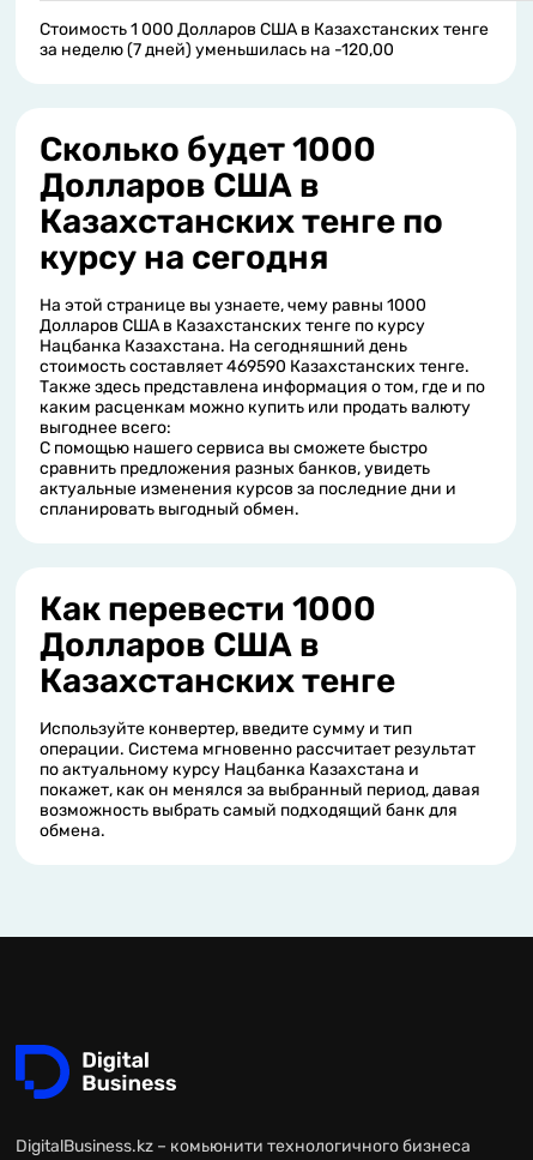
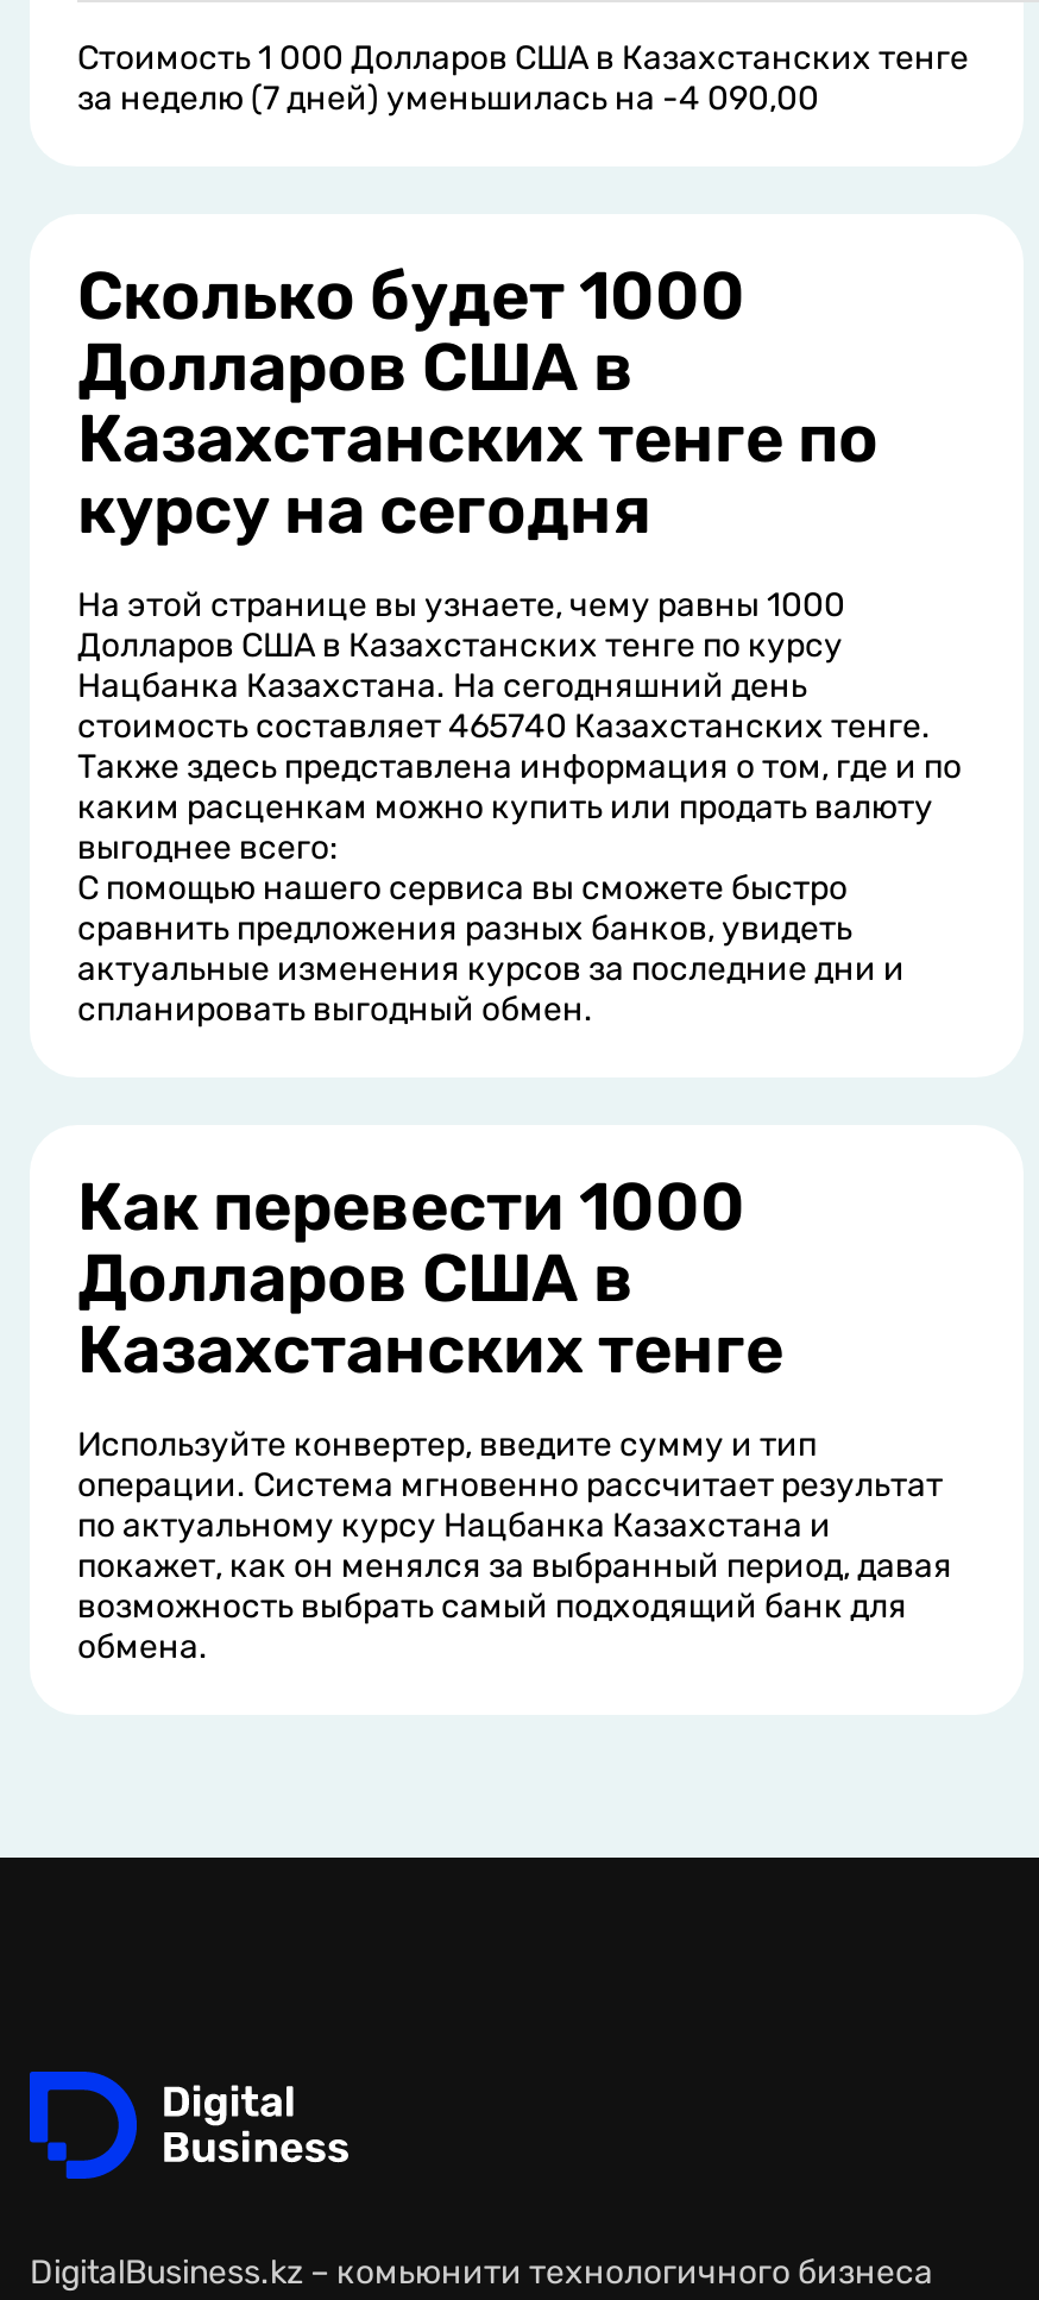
- за неделю (7 дней) уменьшилась на -120,00
+ за неделю (7 дней) уменьшилась на -4 090,00

- стоимость составляет 469590 Казахстанских тенге.
+ стоимость составляет 465740 Казахстанских тенге.
